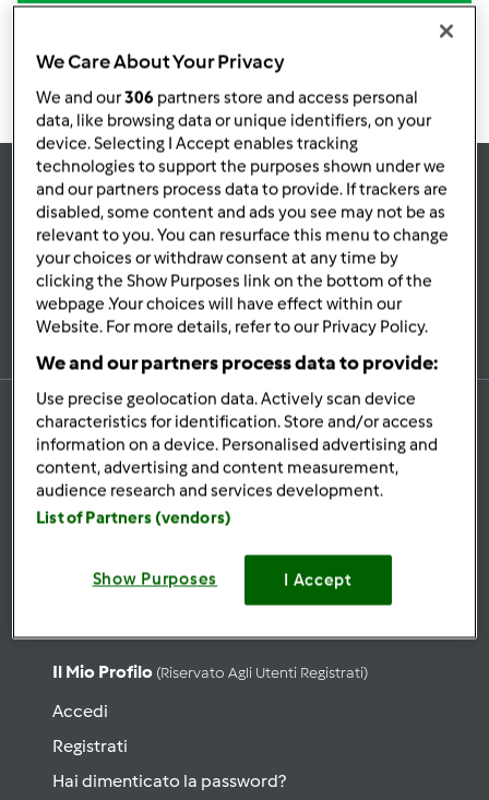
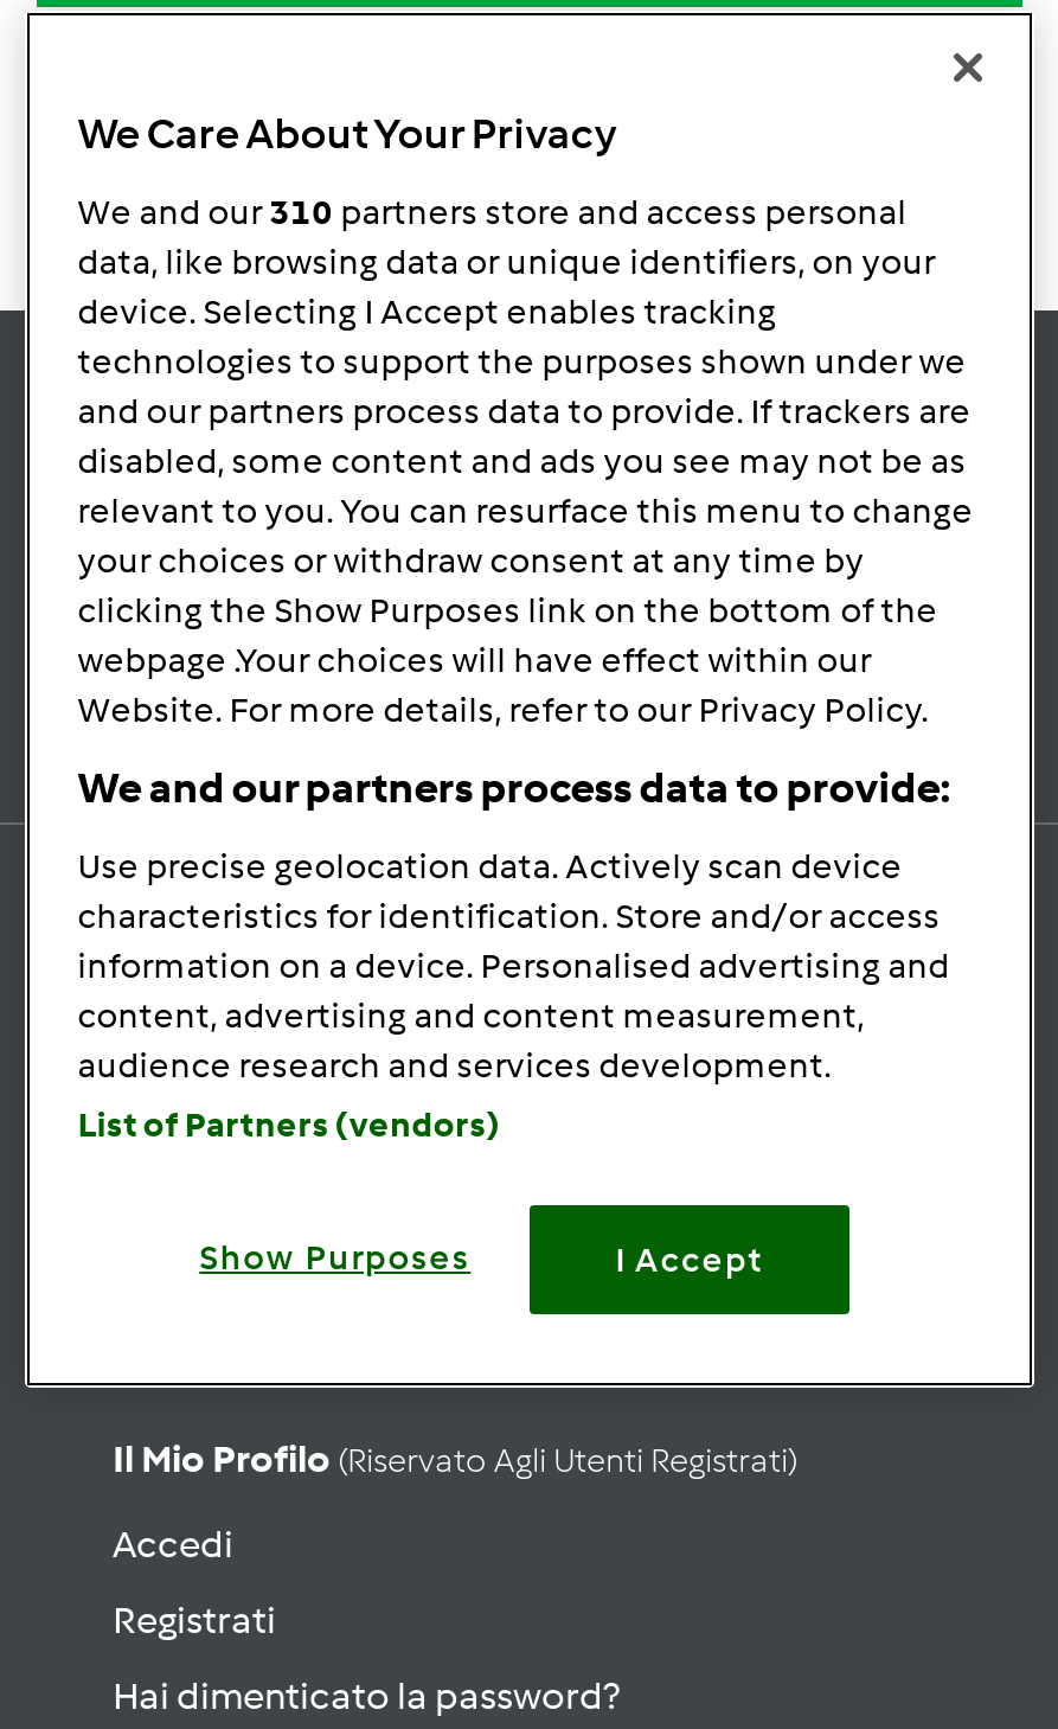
- We and our306 partners store and access personal
+ We and our310 partners store and access personal
